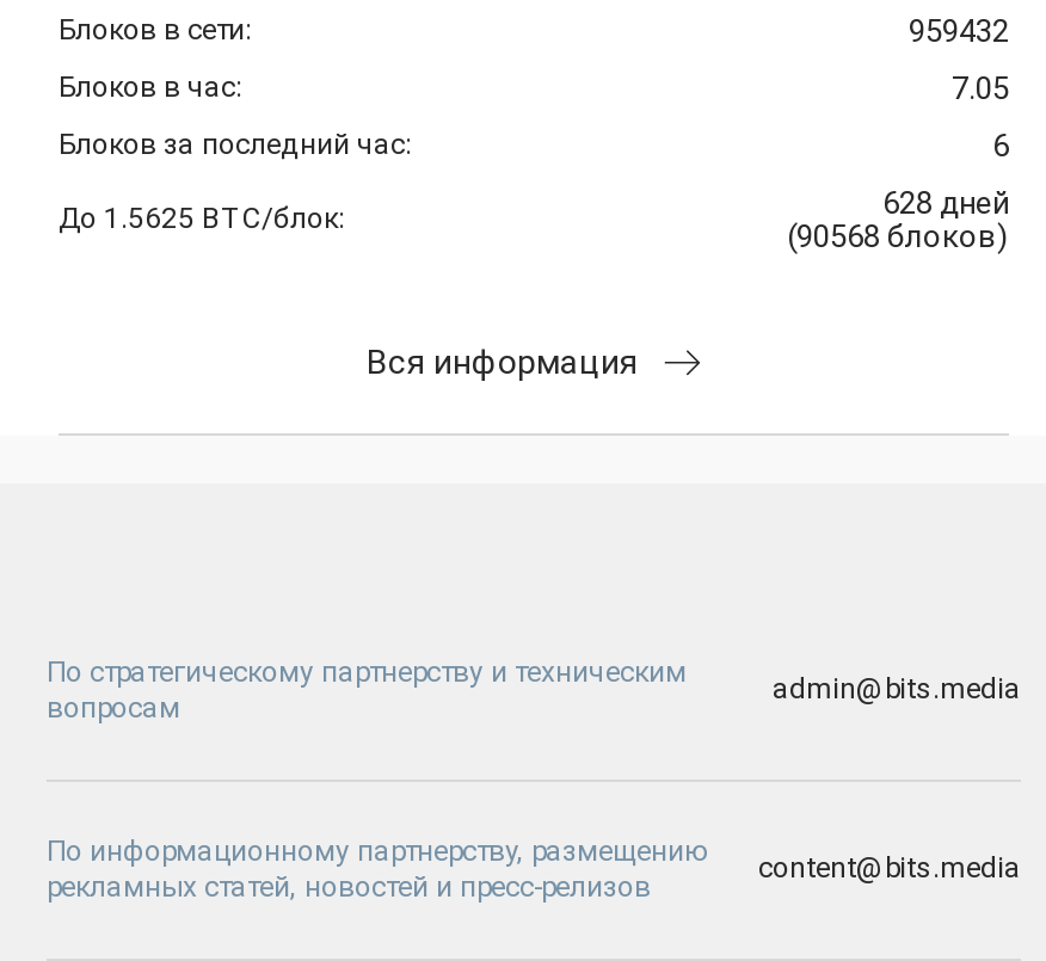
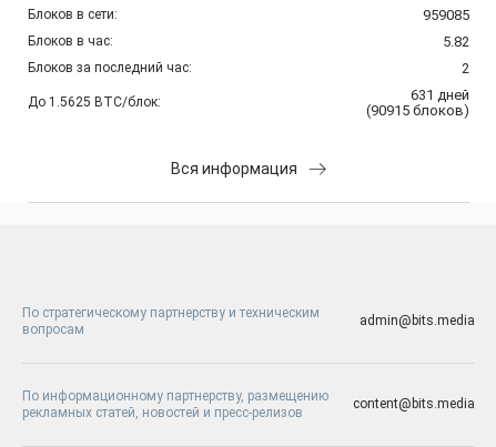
- 959432
+ 959085

- 7.05
+ 5.82

- 6
+ 2

- 628 дней
+ 631 дней

- (90568 блоков)
+ (90915 блоков)
